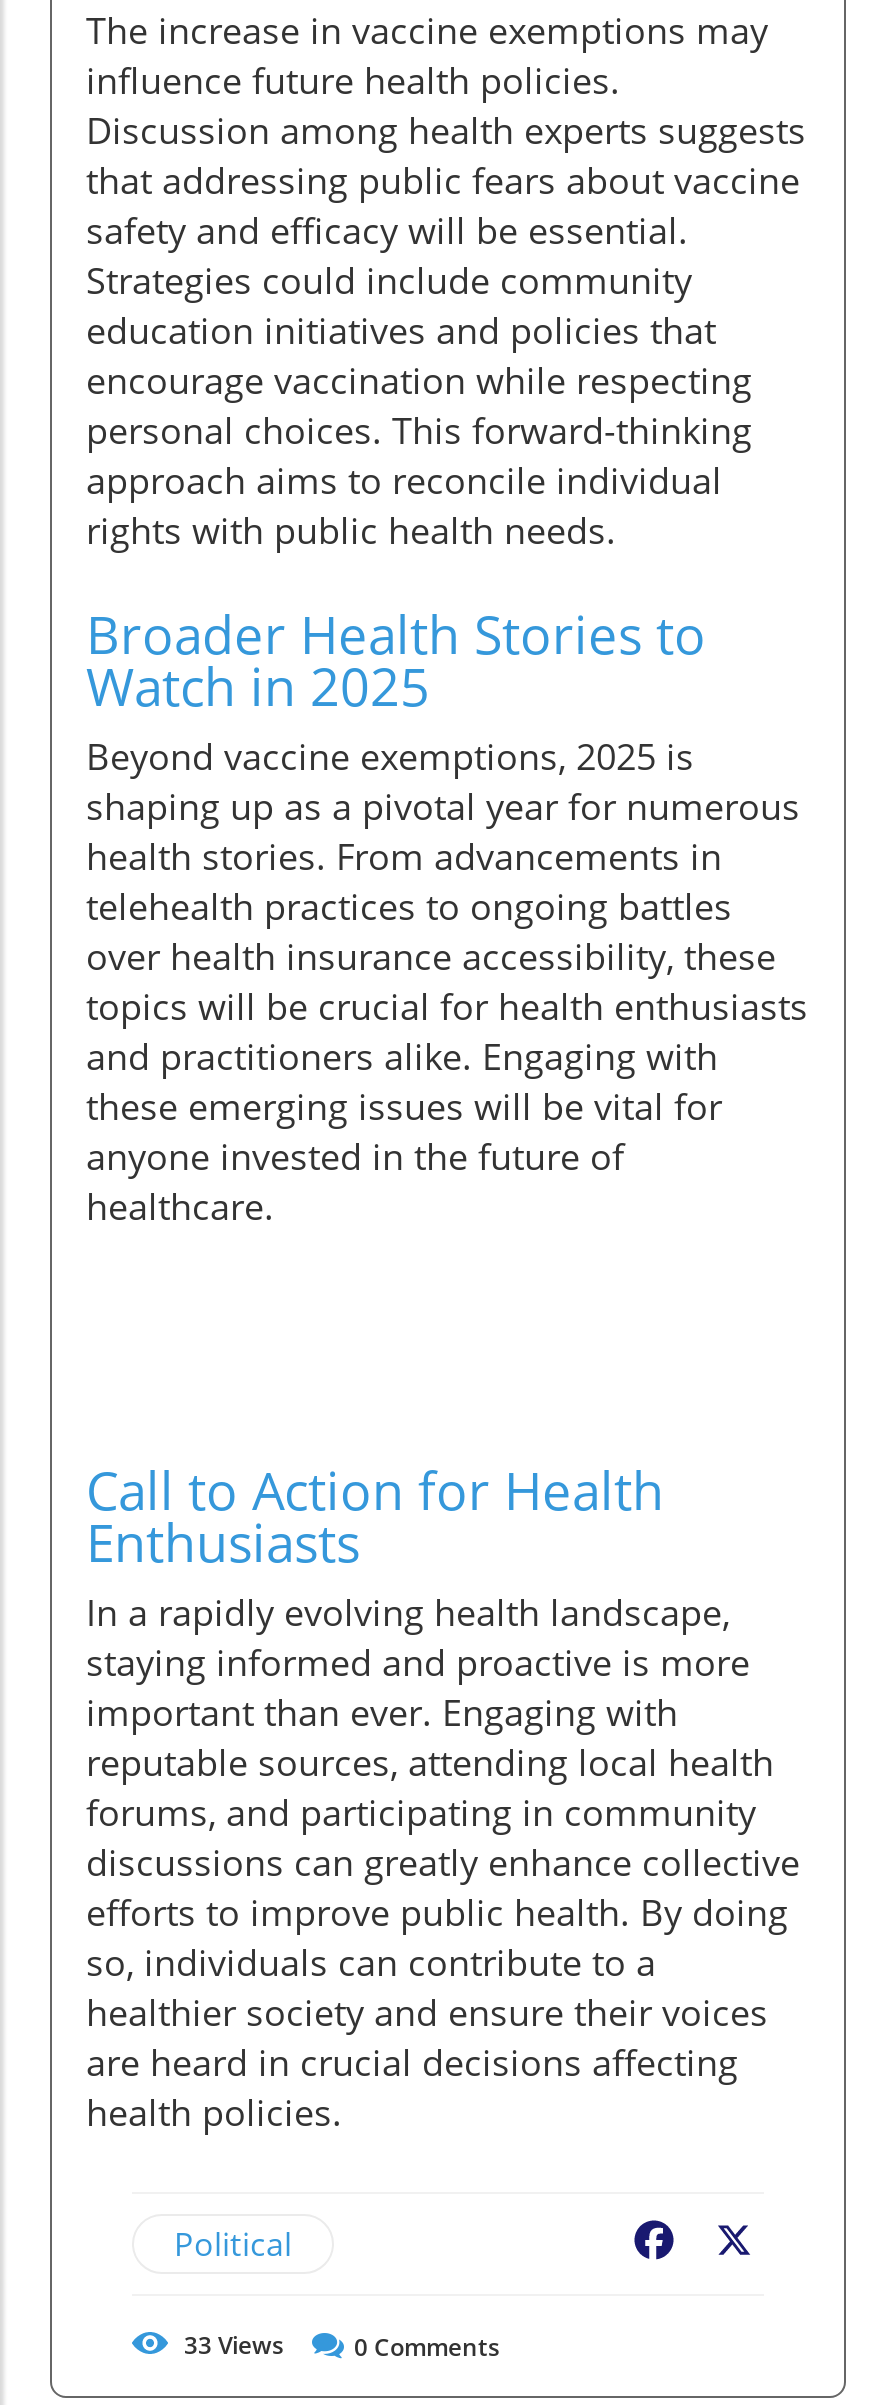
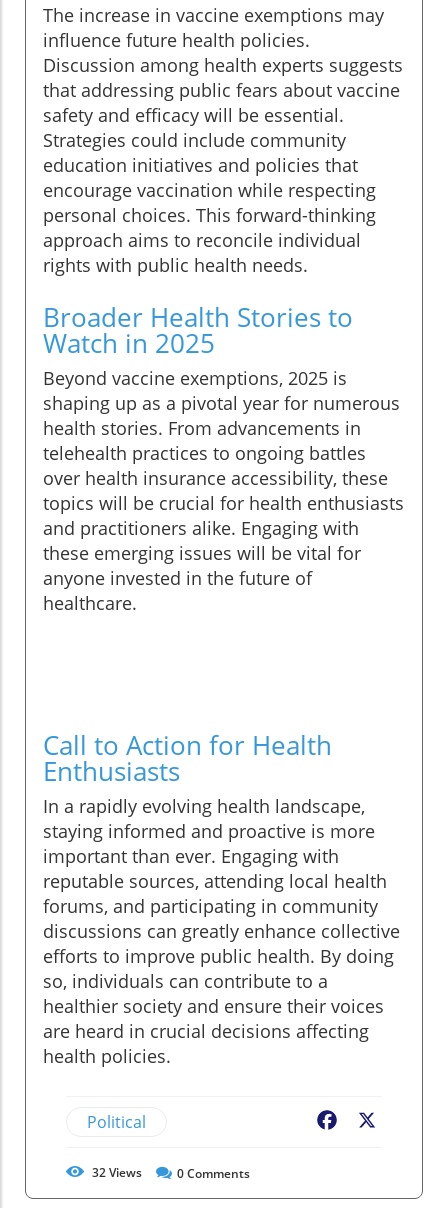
- 33 Views
+ 32 Views
